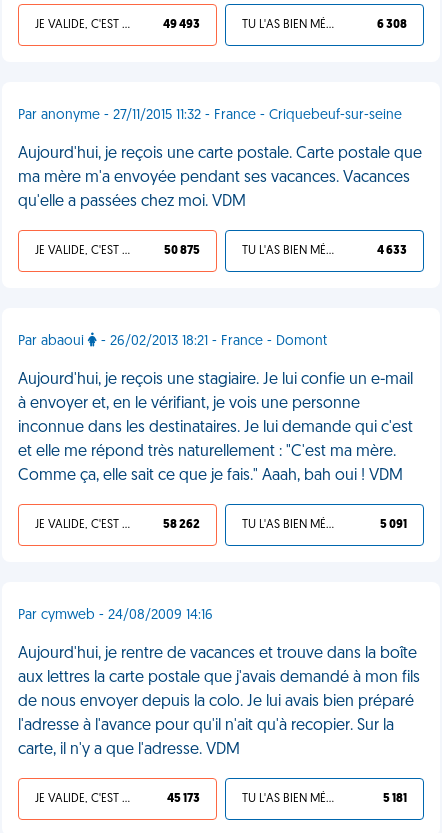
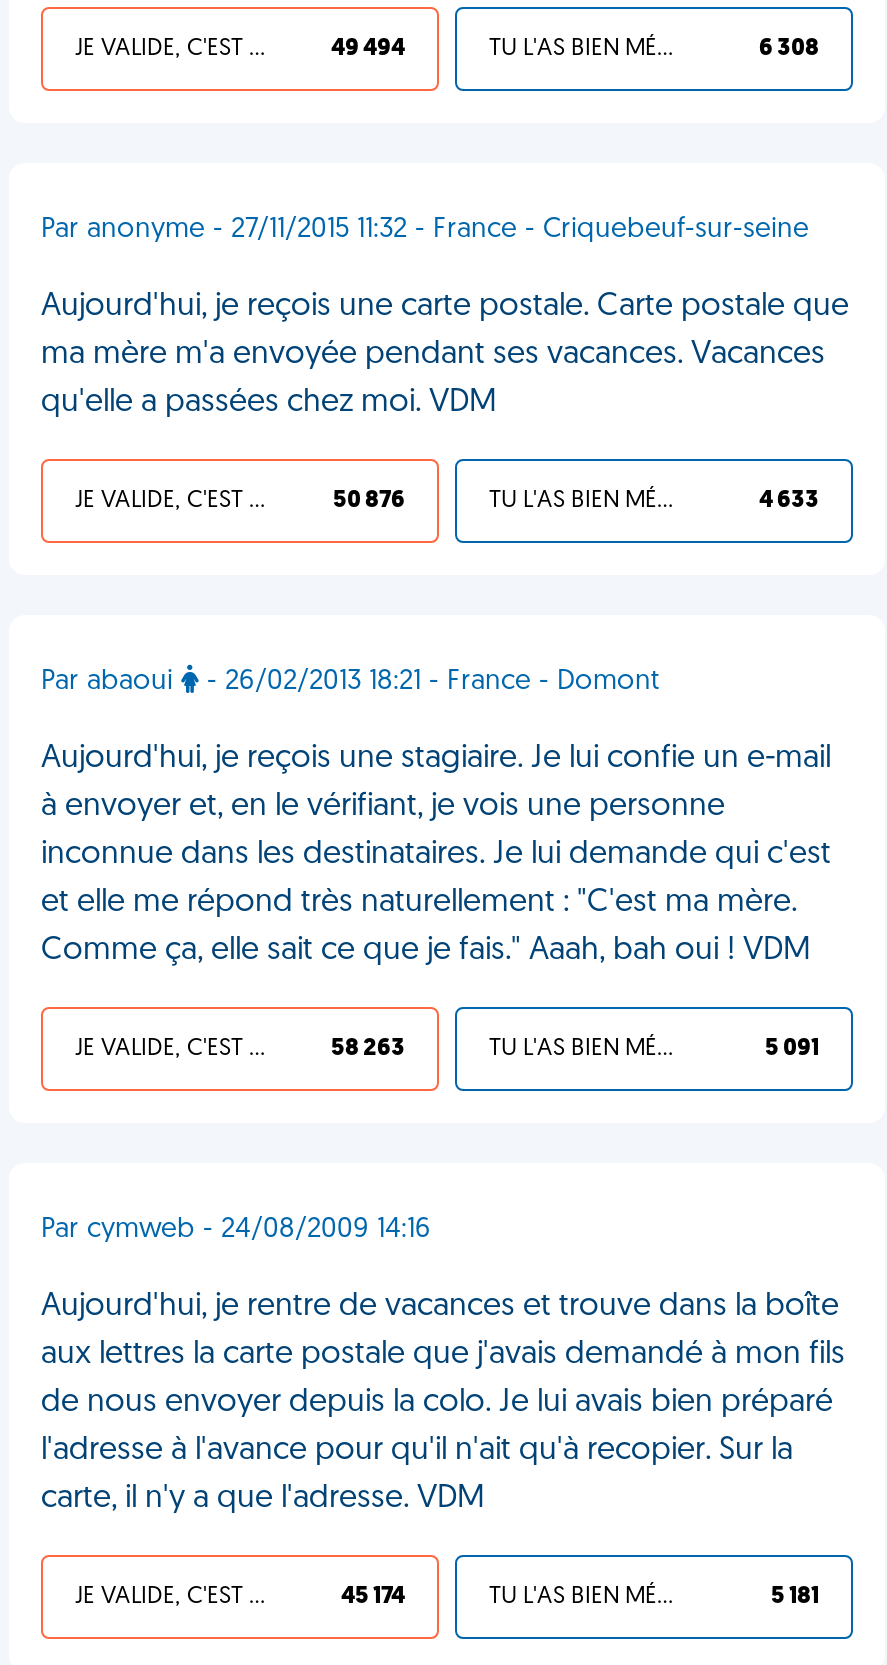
- 49 493
+ 49 494

- 50 875
+ 50 876

- 58 262
+ 58 263

- 45 173
+ 45 174
